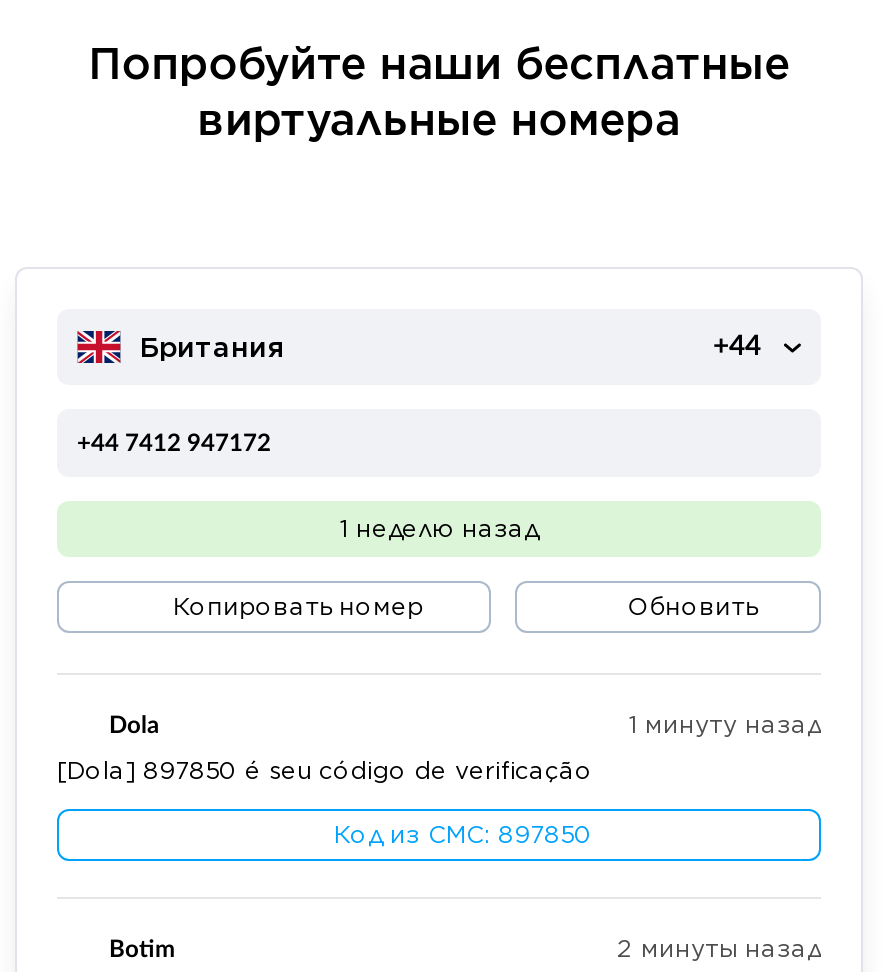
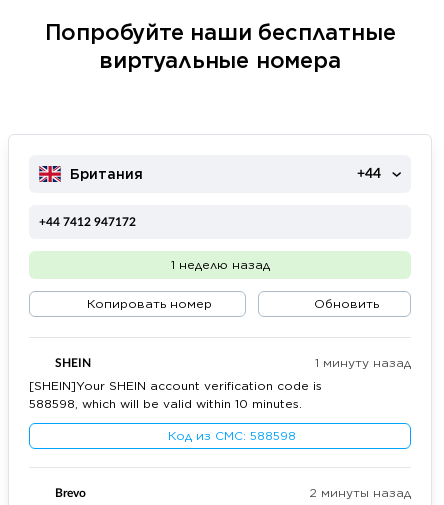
- Dola
+ SHEIN

- [Dola] 897850 é seu código de verificação
+ [SHEIN]Your SHEIN account verification code is
+ 588598, which will be valid within 10 minutes.

- Код из СМС: 897850
+ Код из СМС: 588598

- Botim
+ Brevo
